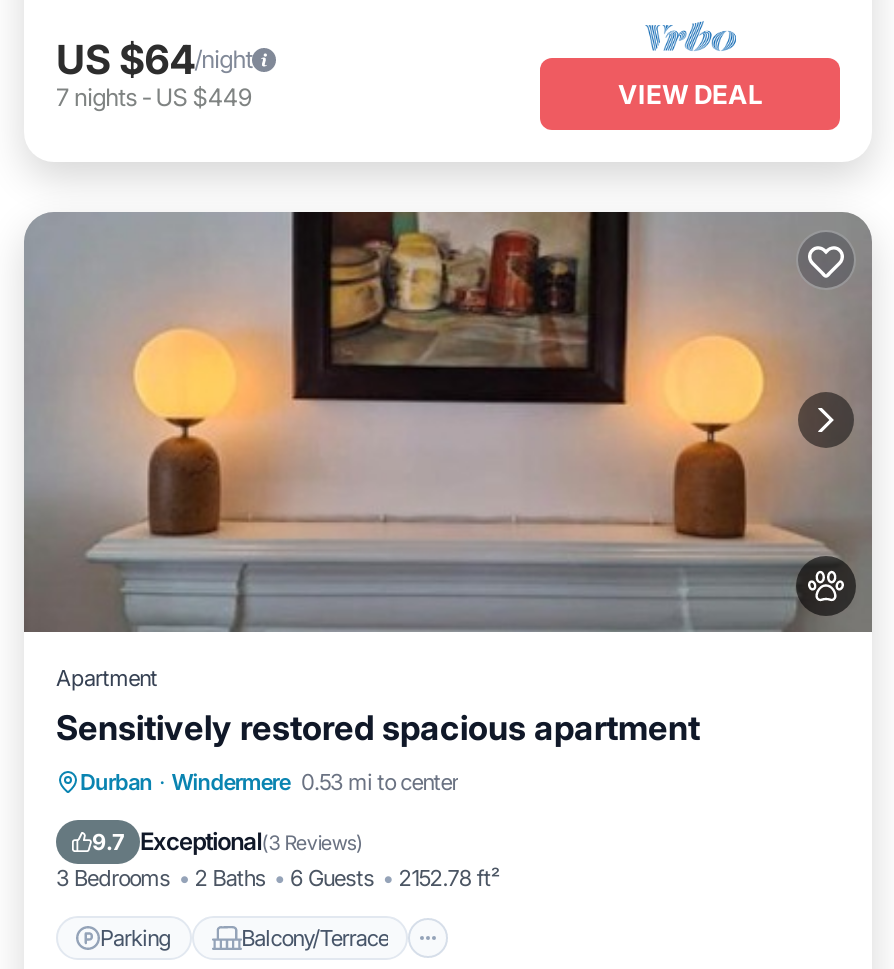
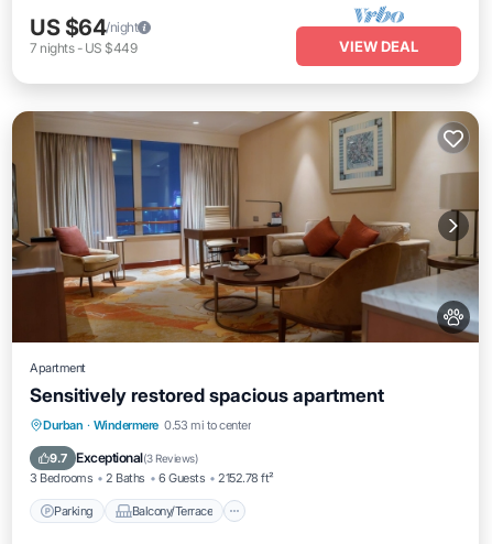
- [image]
+ [image]
